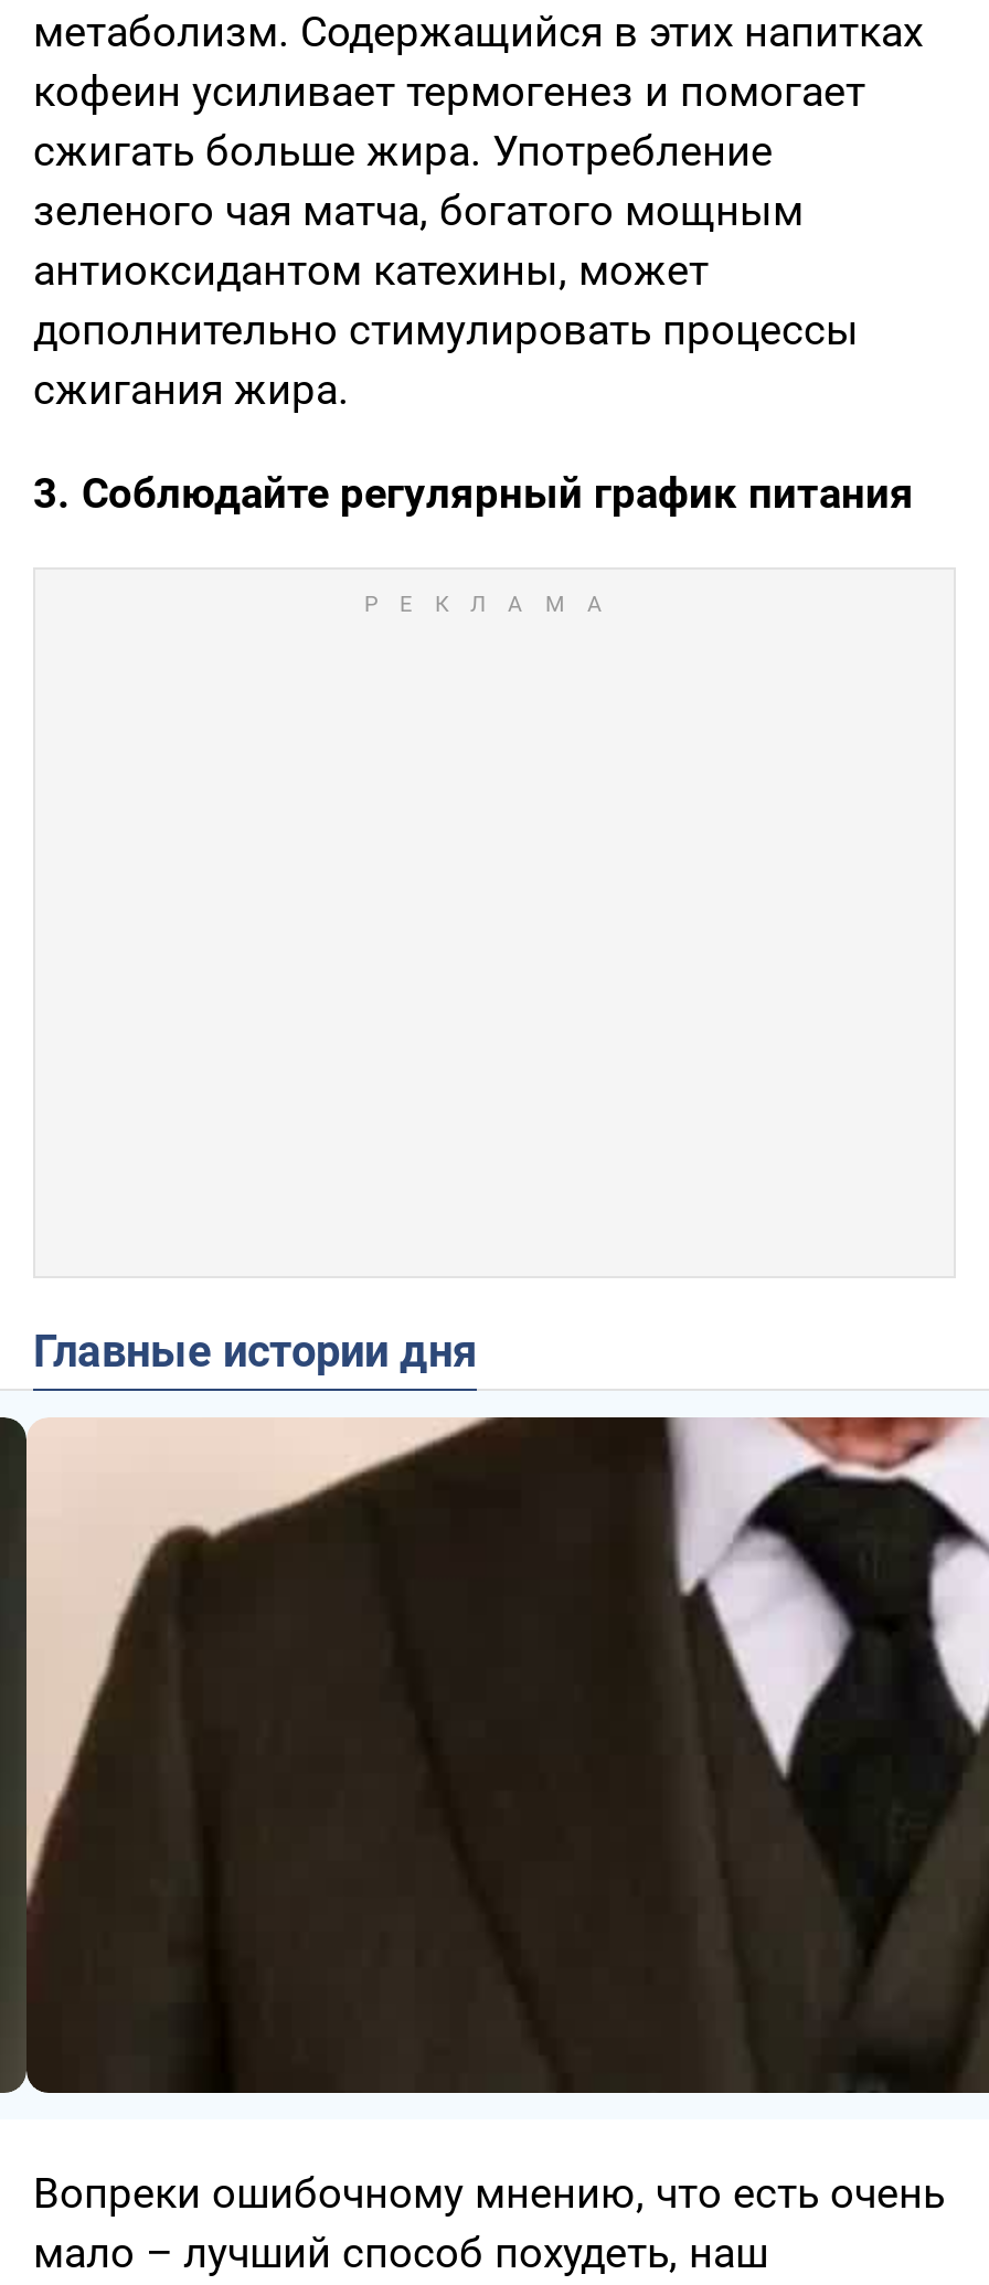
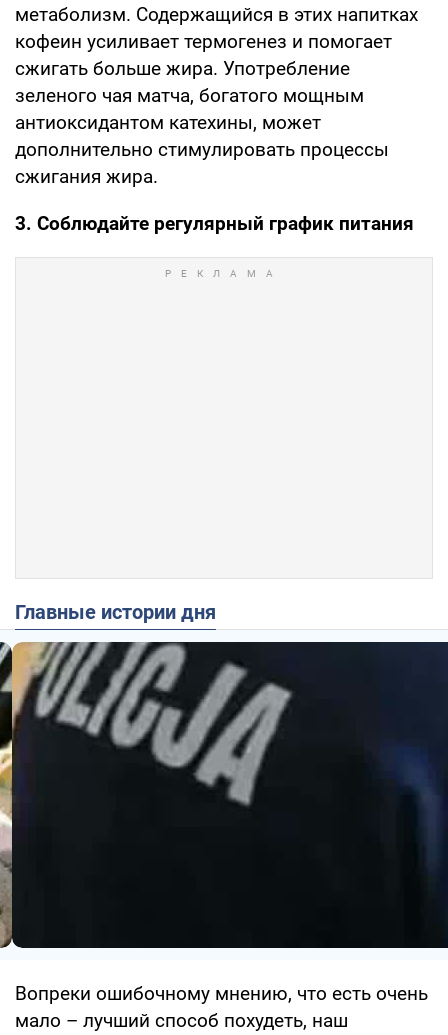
- [image]
+ [image]
